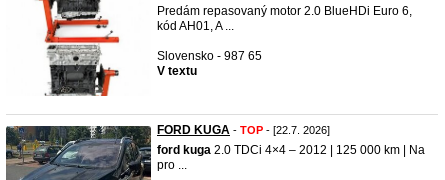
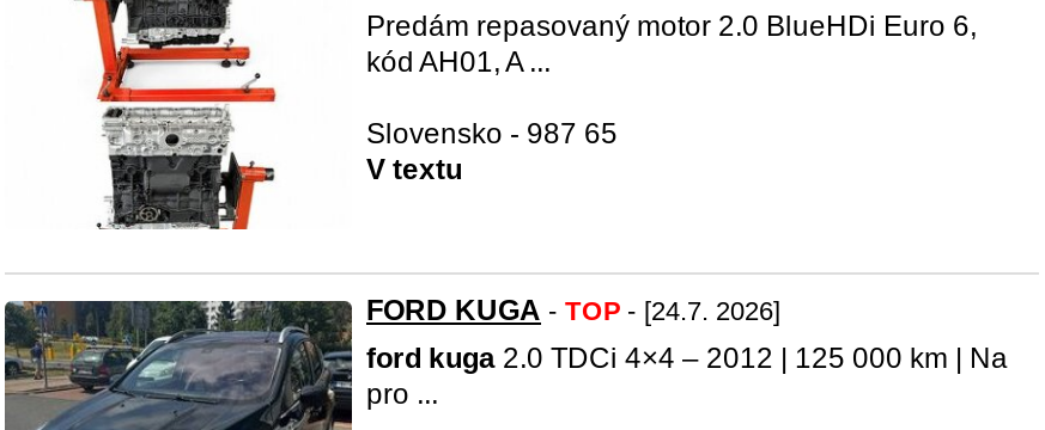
- FORD KUGA - TOP - [22.7. 2026]
+ FORD KUGA - TOP - [24.7. 2026]
